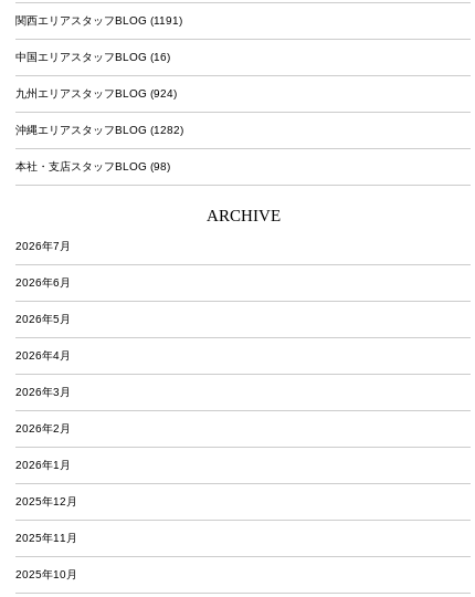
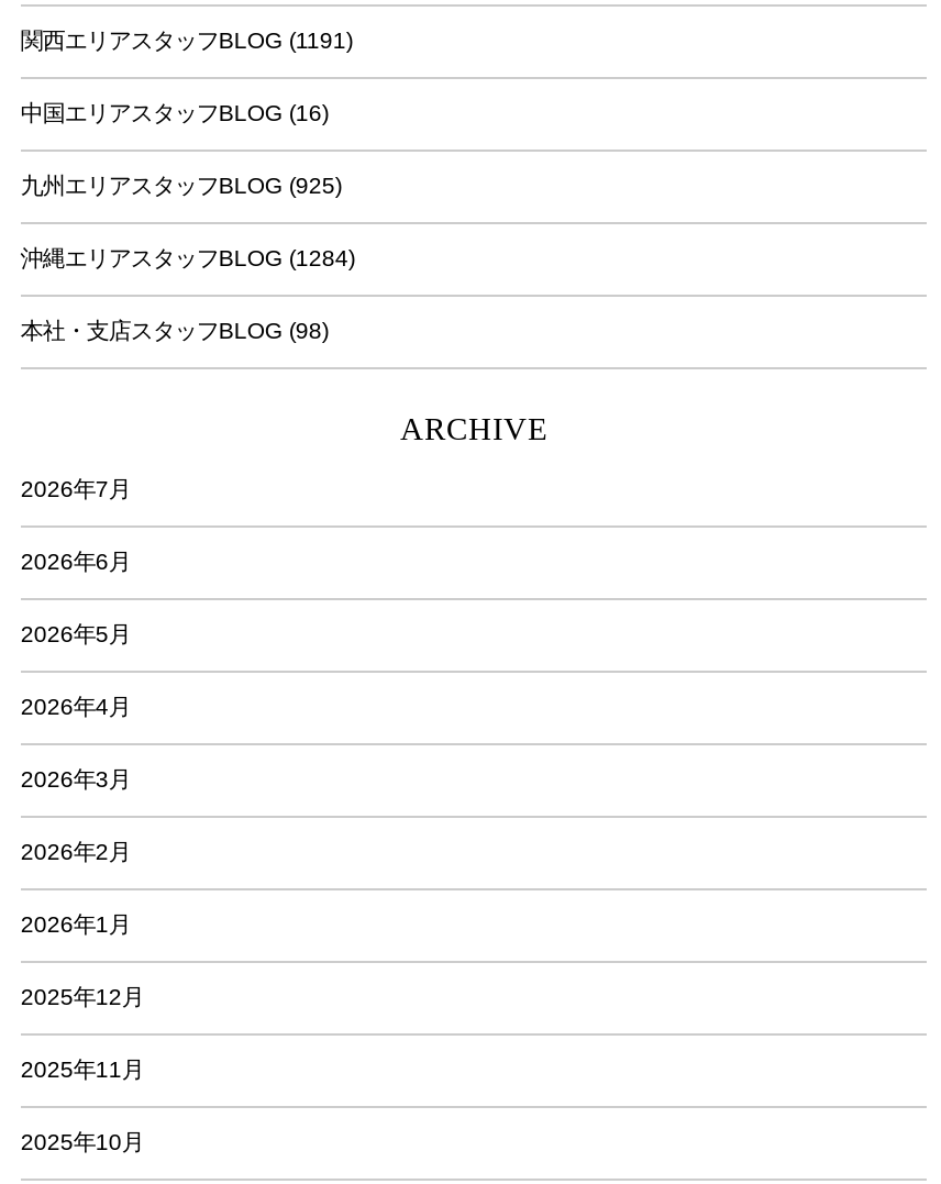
- 九州エリアスタッフBLOG (924)
+ 九州エリアスタッフBLOG (925)

- 沖縄エリアスタッフBLOG (1282)
+ 沖縄エリアスタッフBLOG (1284)
